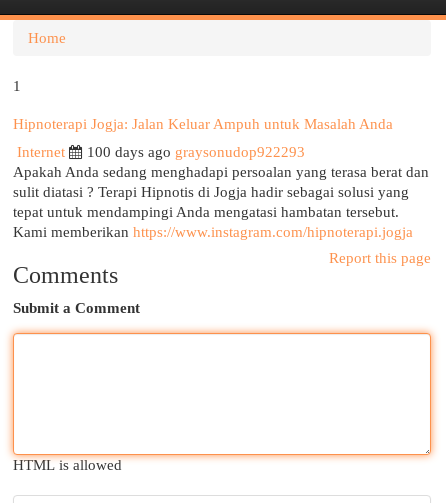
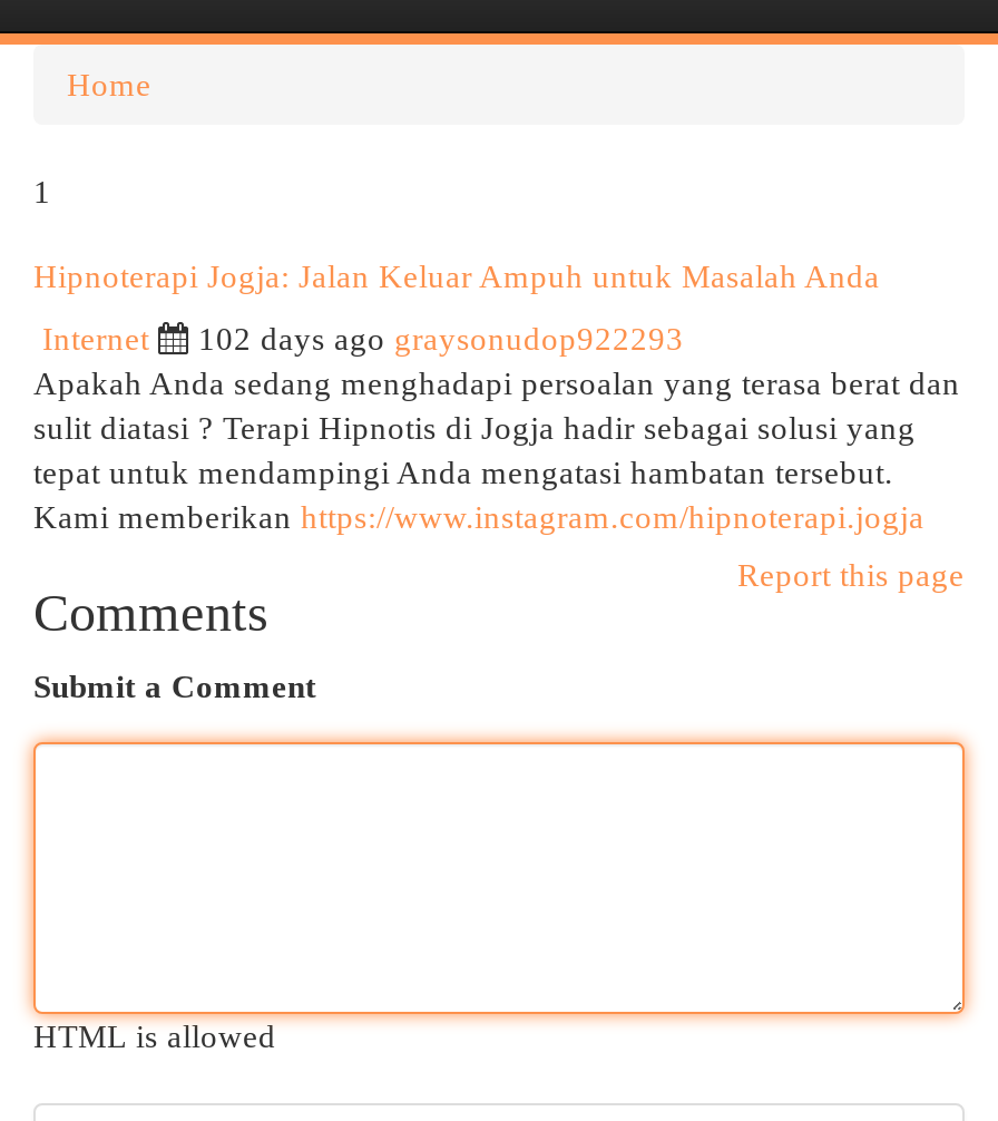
- 100 days ago graysonudop922293
+ 102 days ago graysonudop922293
